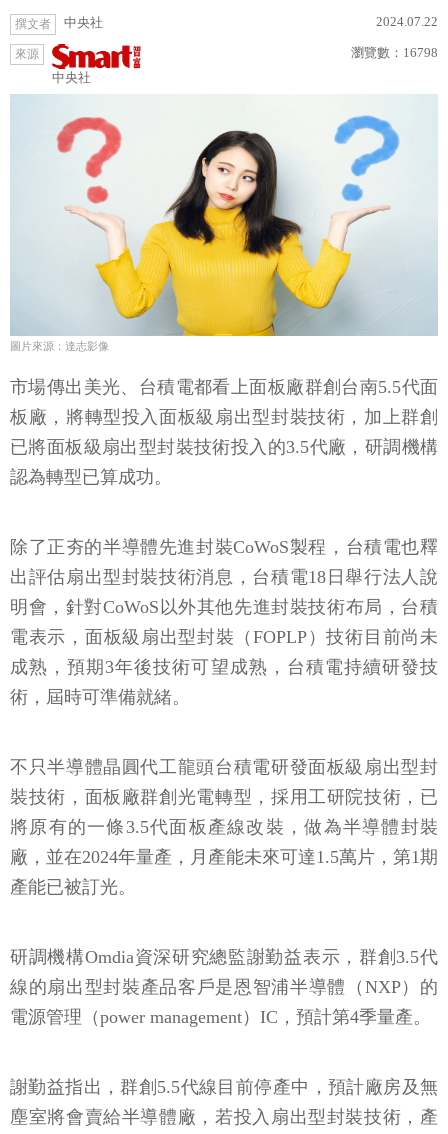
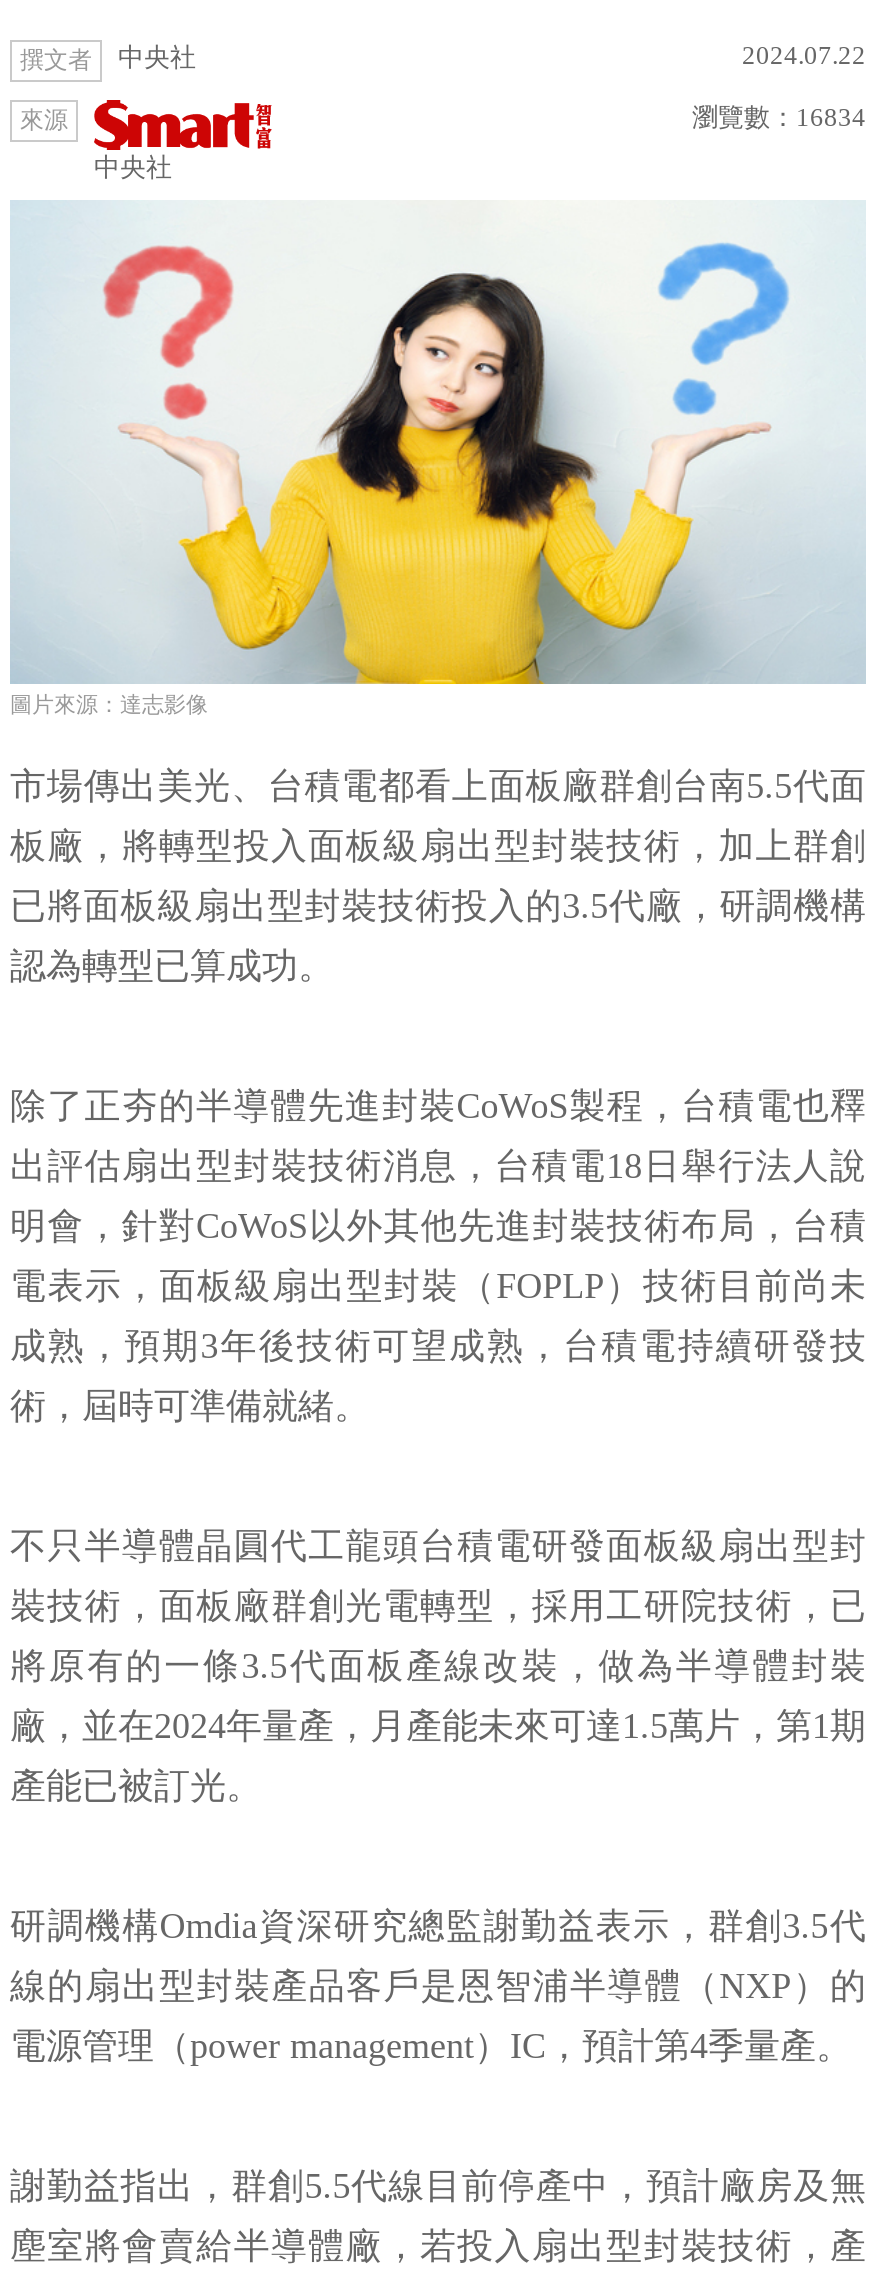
- 瀏覽數：16798
+ 瀏覽數：16834
